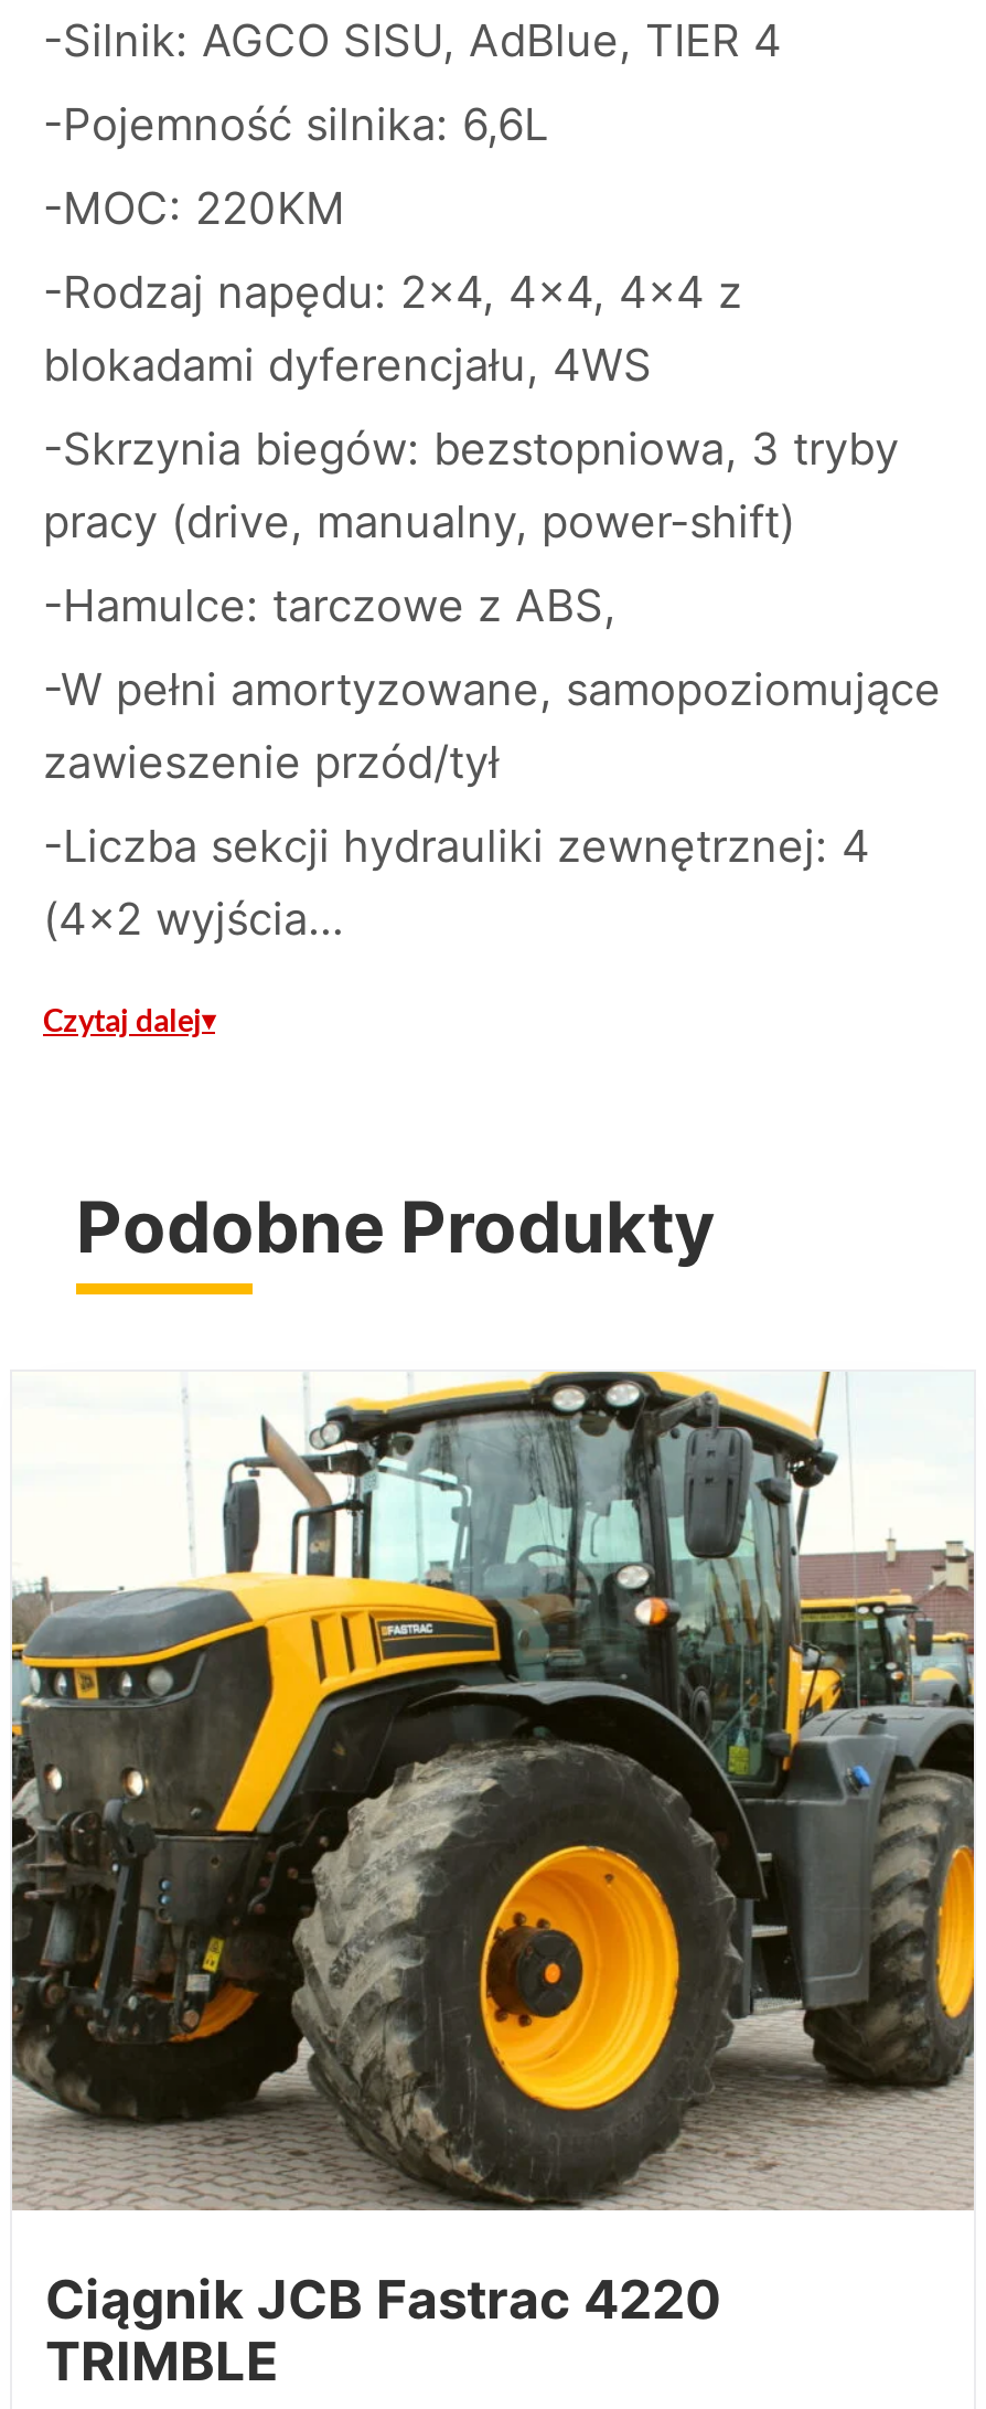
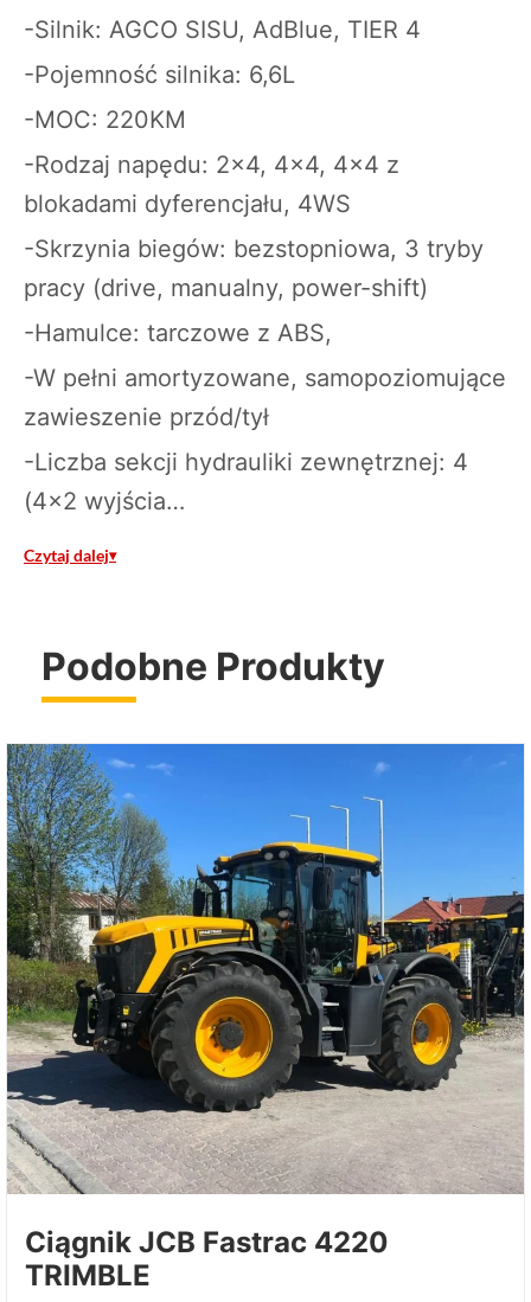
- [image]
+ [image]
